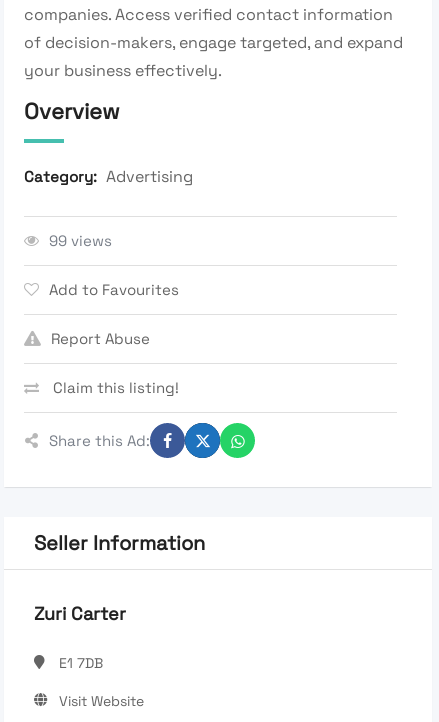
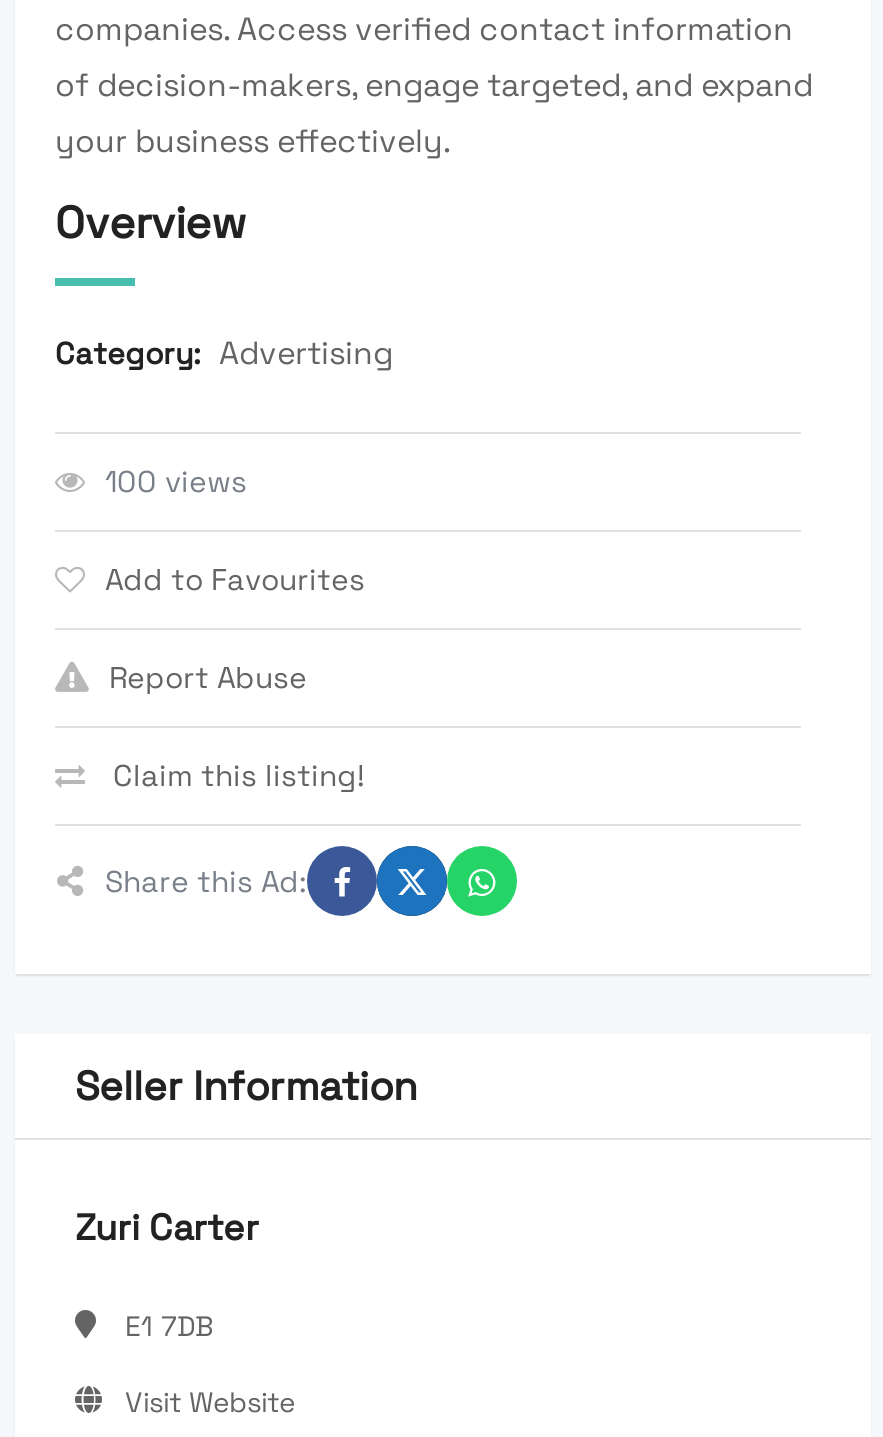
- 99 views
+ 100 views
